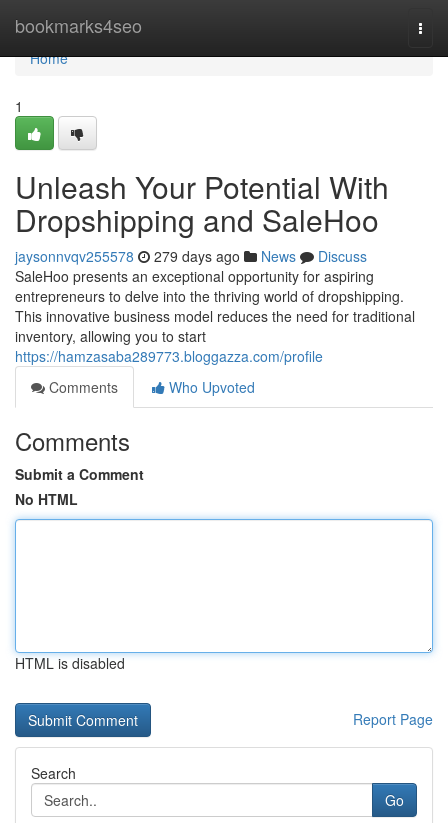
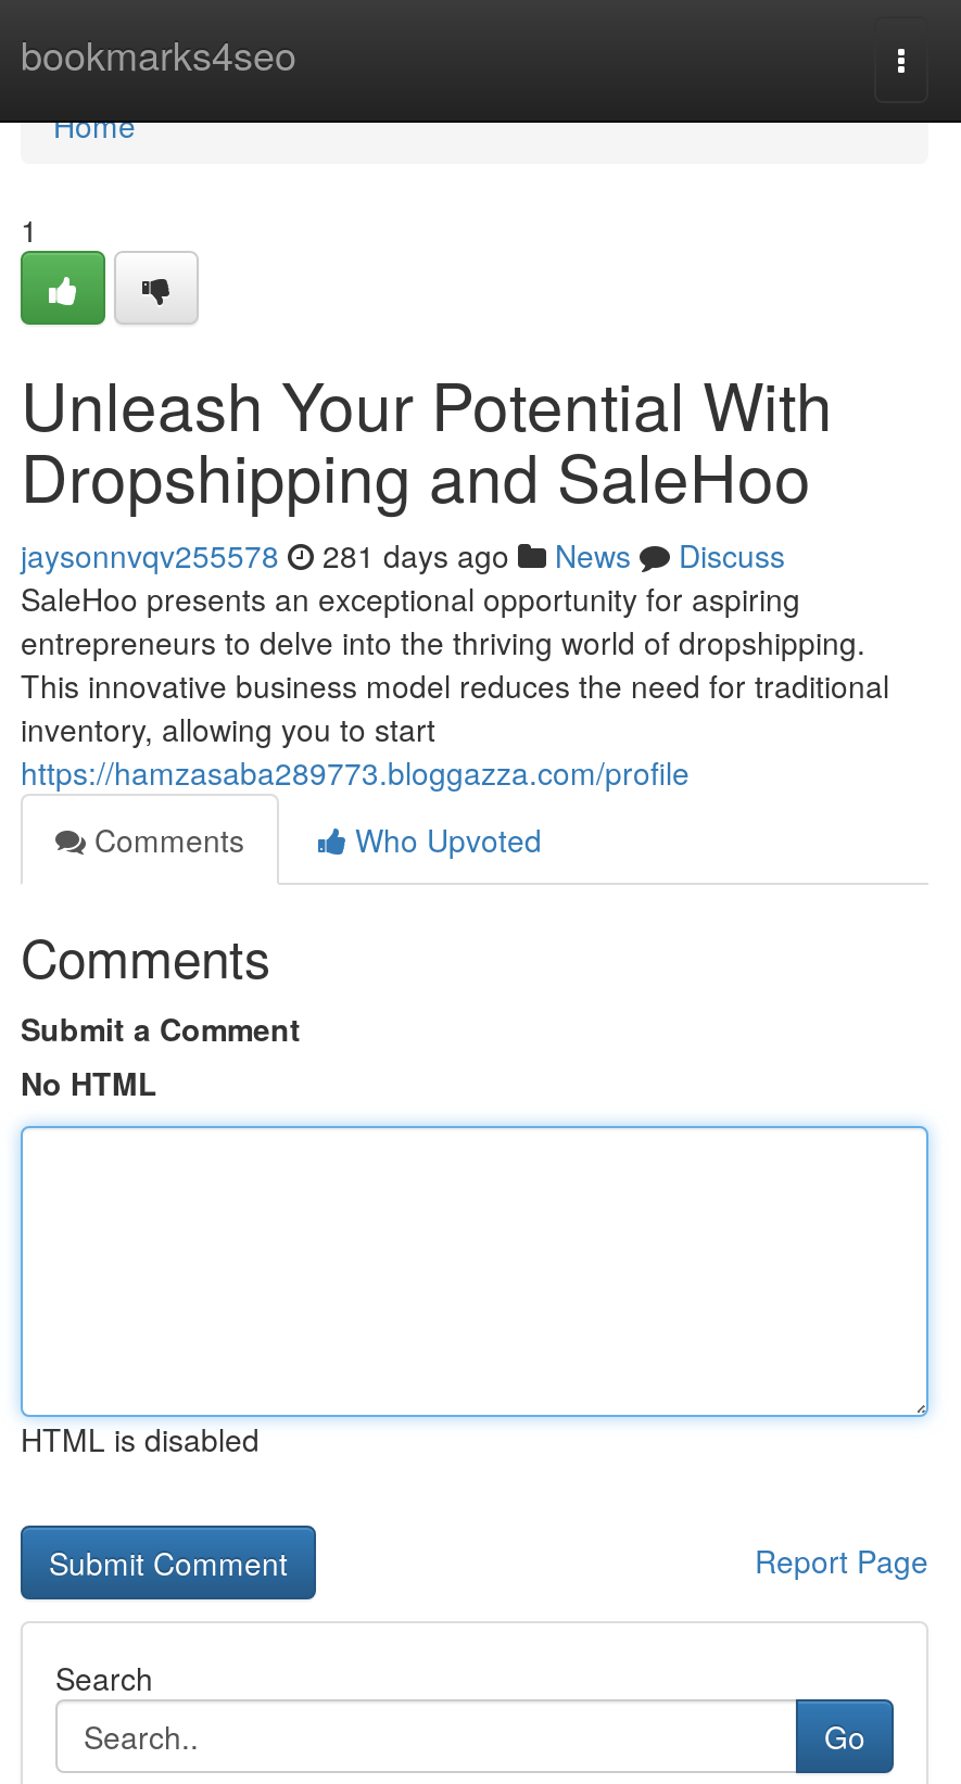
- jaysonnvqv255578 279 days ago News Discuss
+ jaysonnvqv255578 281 days ago News Discuss
